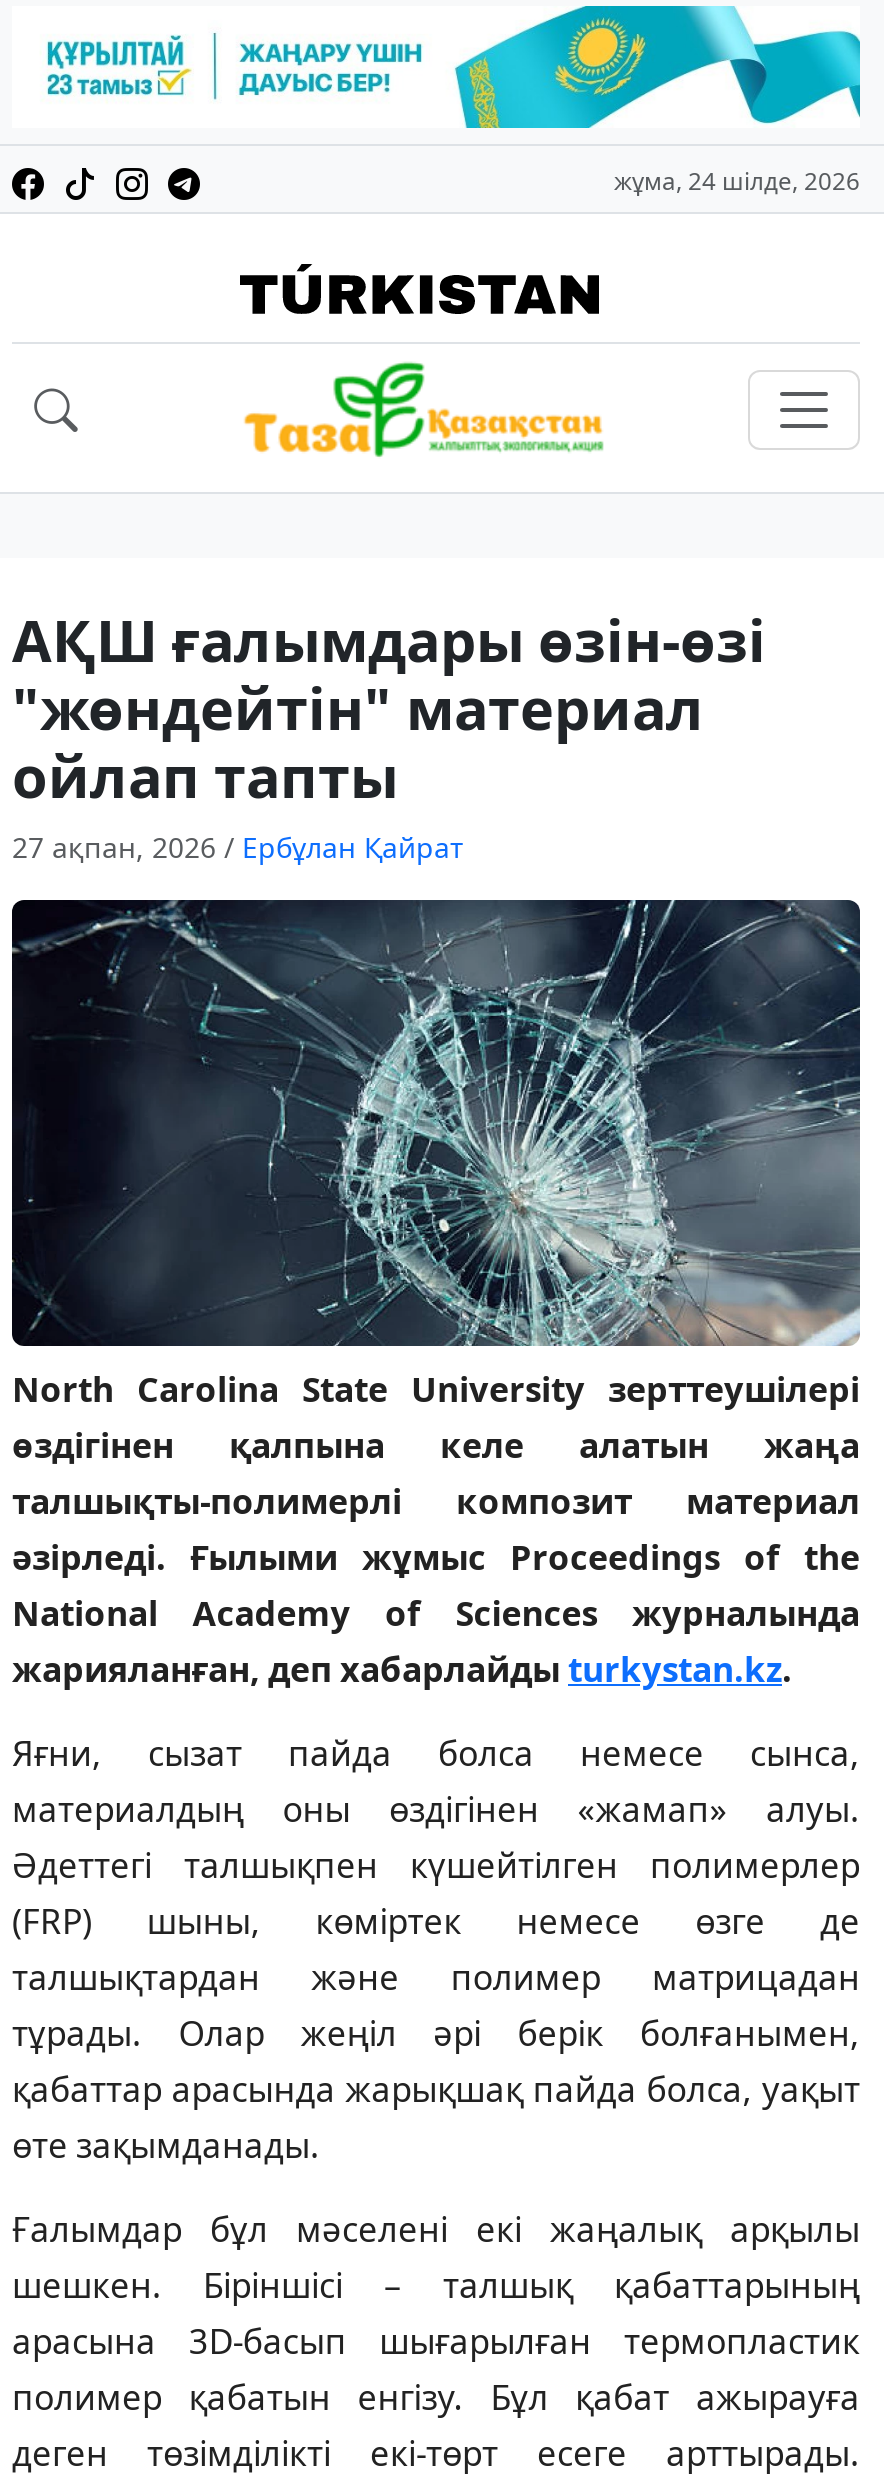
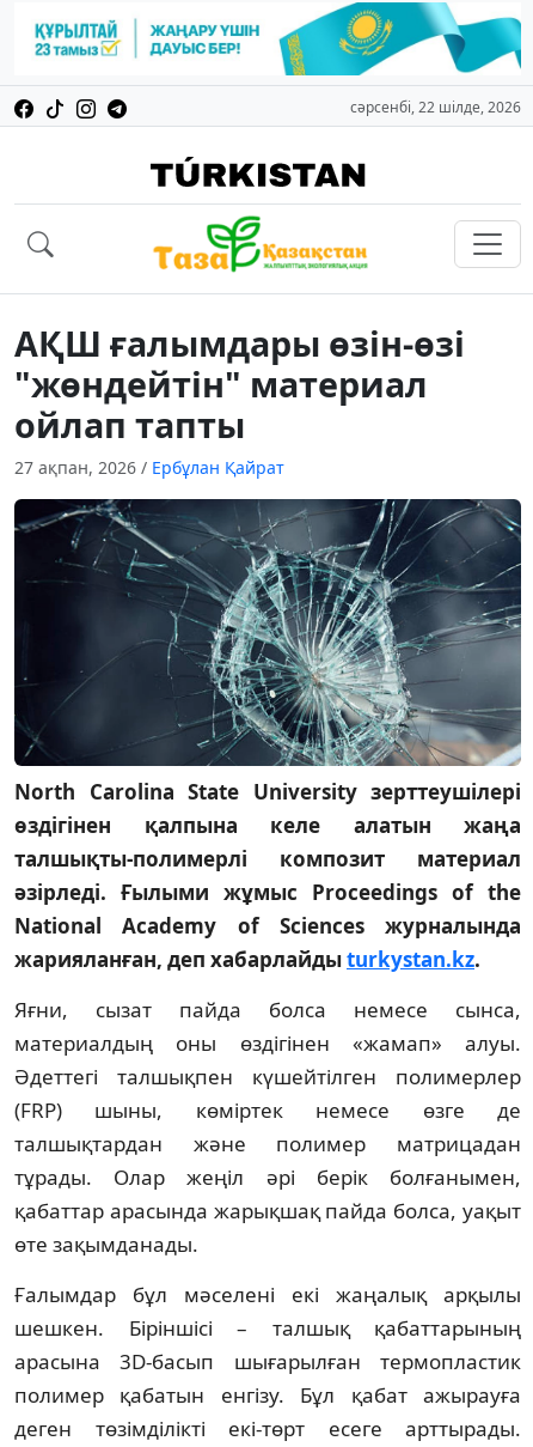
- жұма, 24 шілде, 2026
+ сәрсенбі, 22 шілде, 2026
